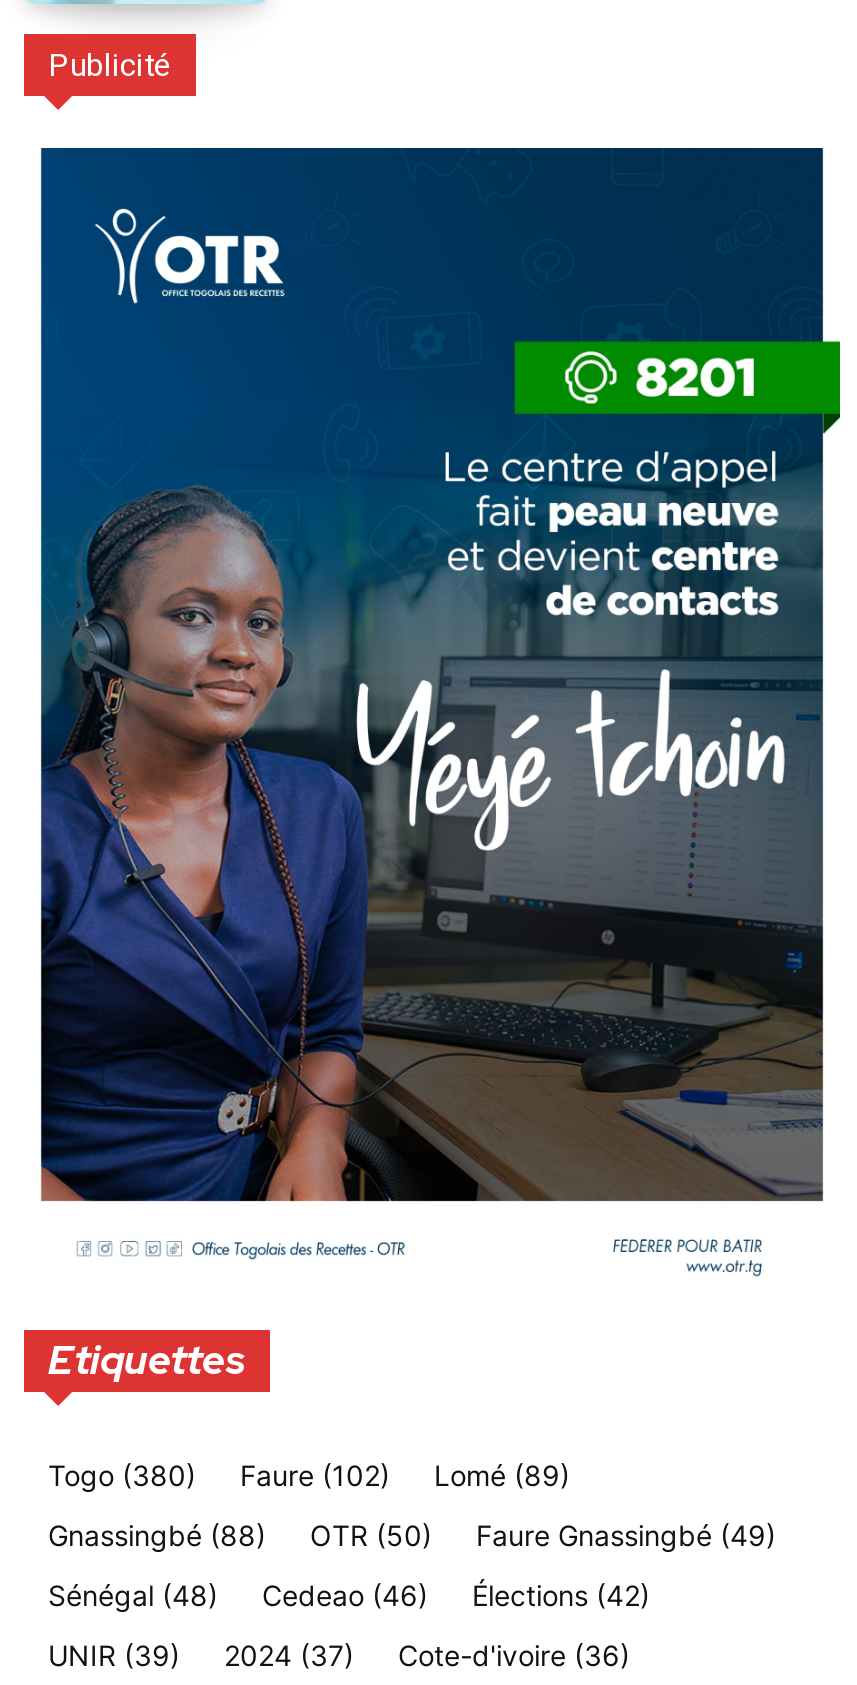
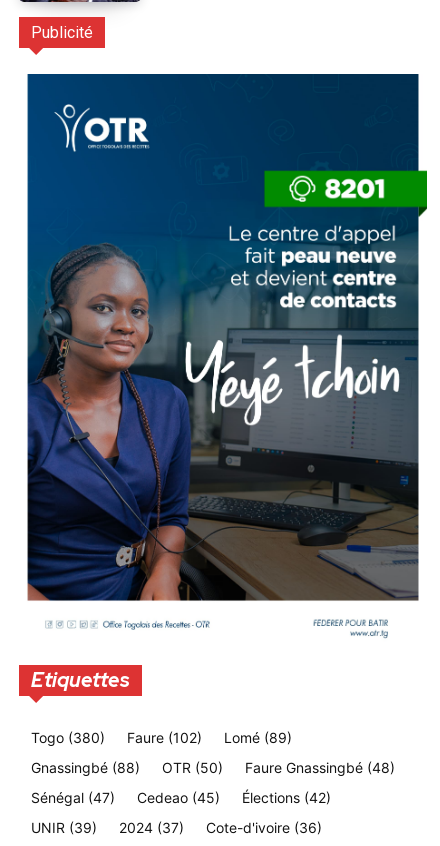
- Faure Gnassingbé (49)
+ Faure Gnassingbé (48)

- Sénégal (48)
+ Sénégal (47)

- Cedeao (46)
+ Cedeao (45)
